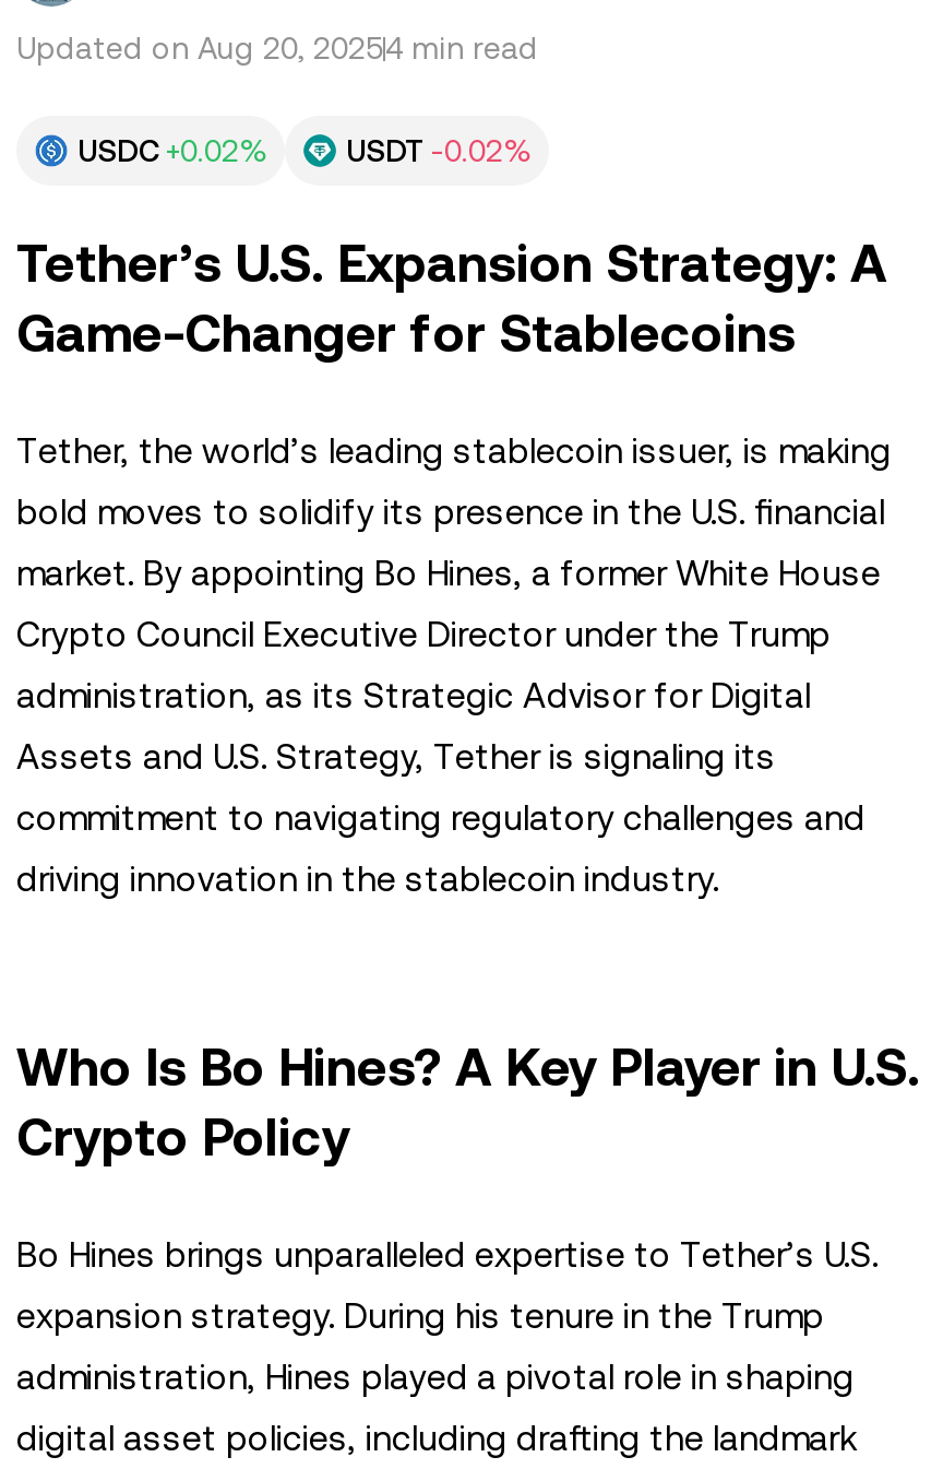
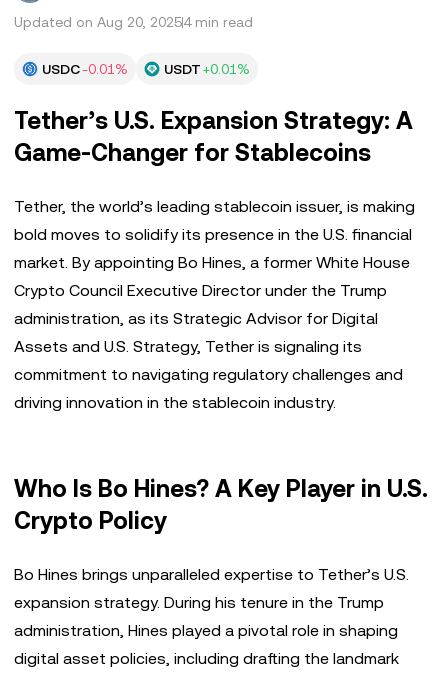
- USDC +0.02%
+ USDC -0.01%

- USDT -0.02%
+ USDT +0.01%
